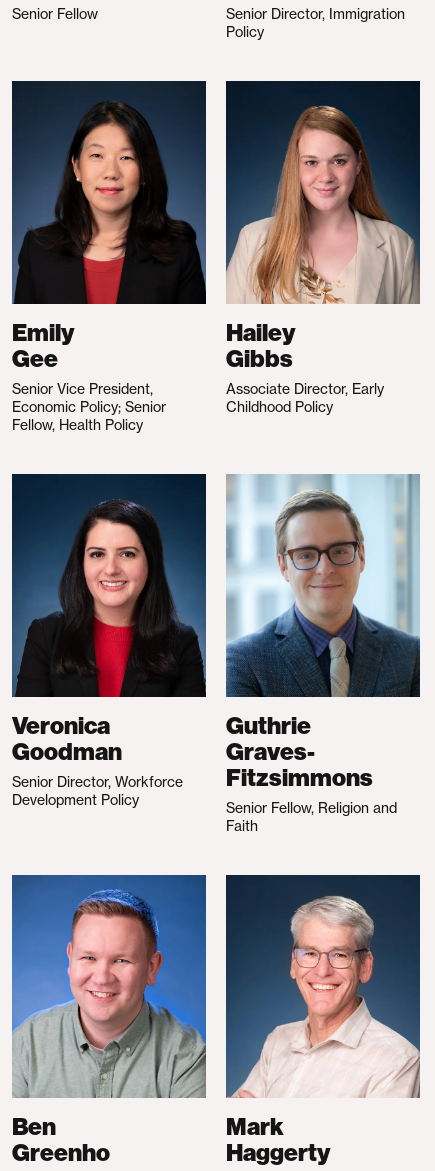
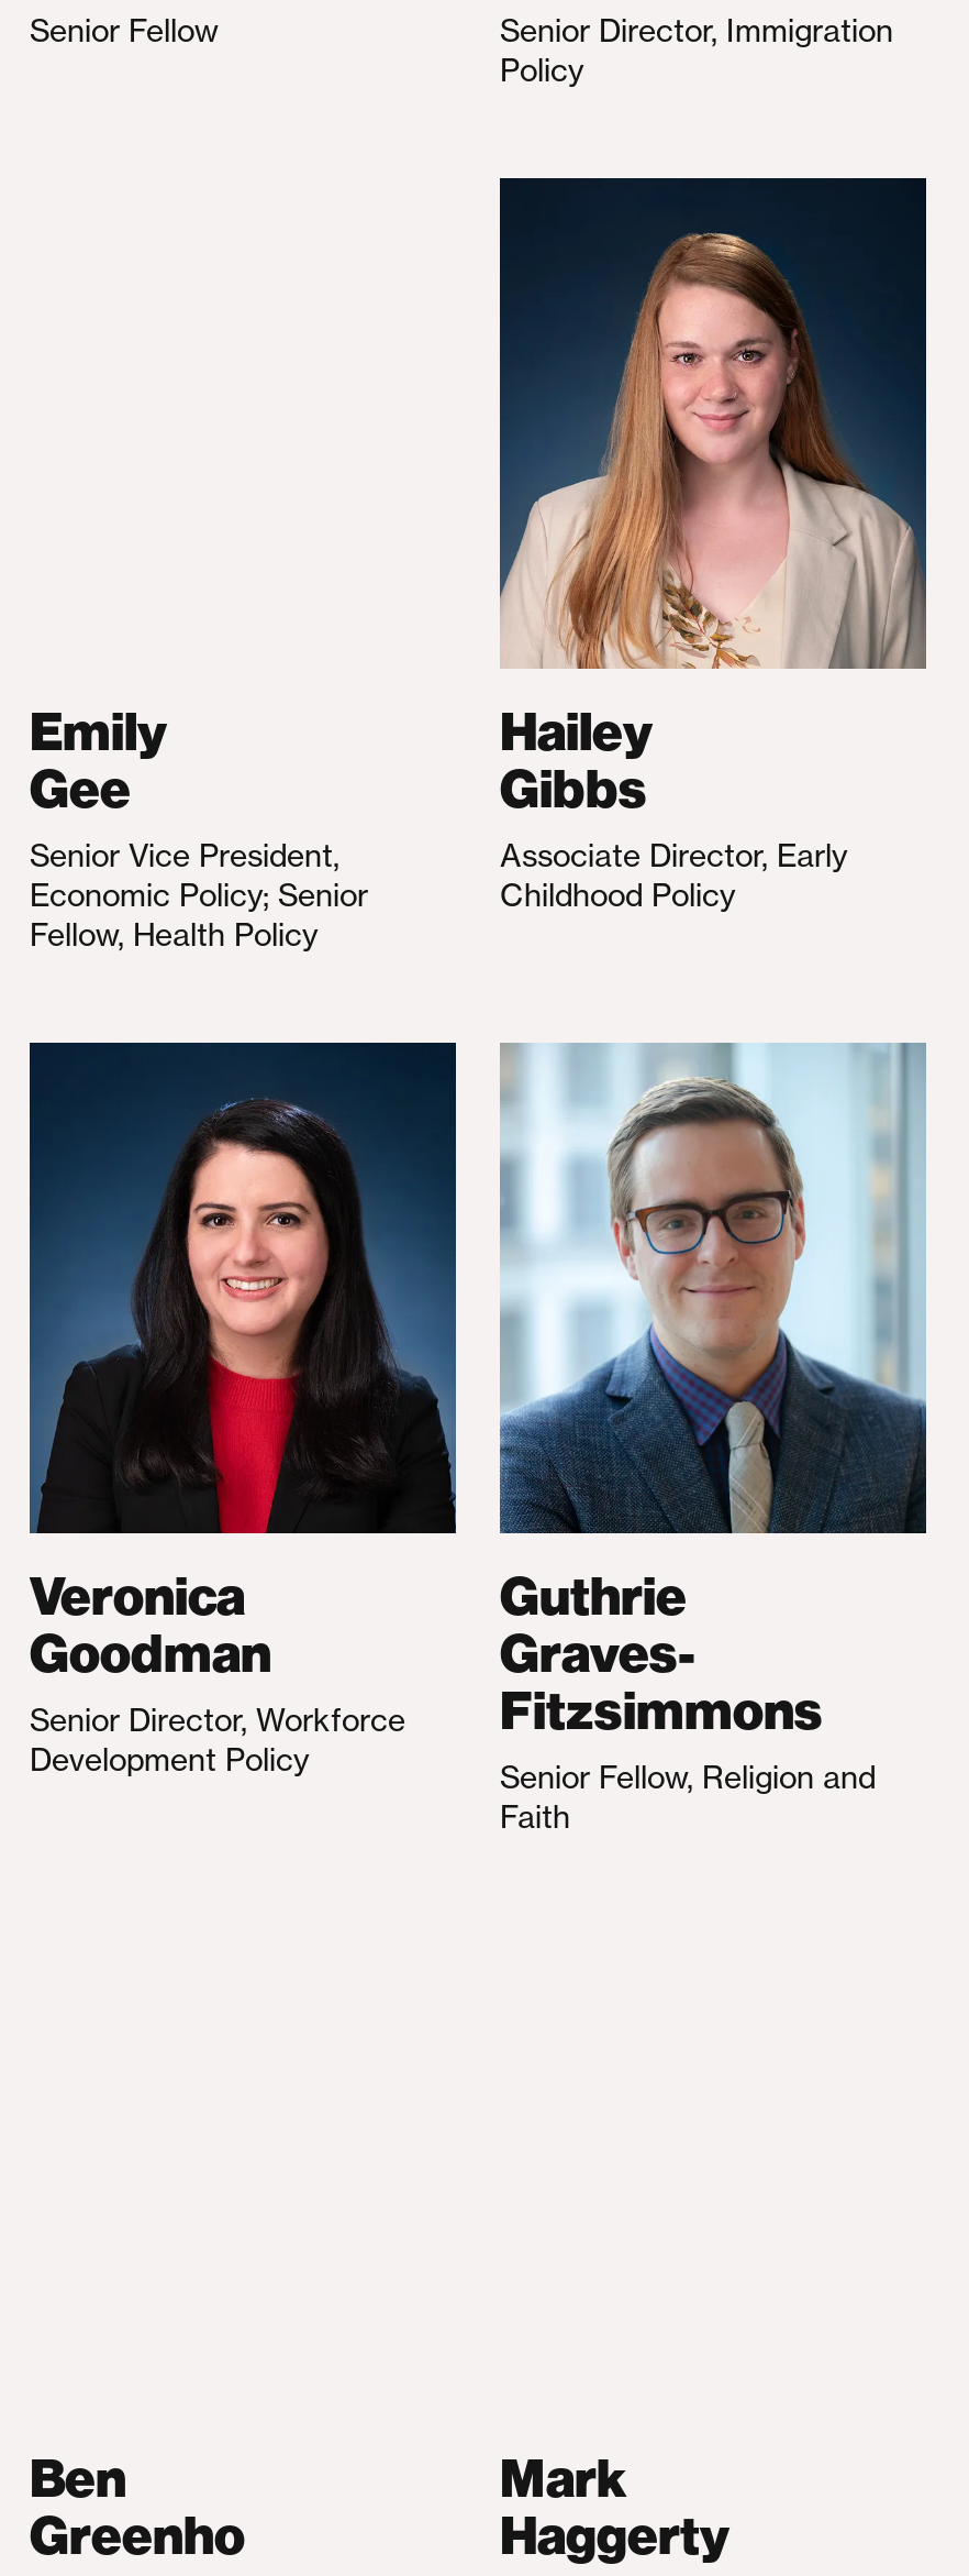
- [image]

- [image]

- [image]
